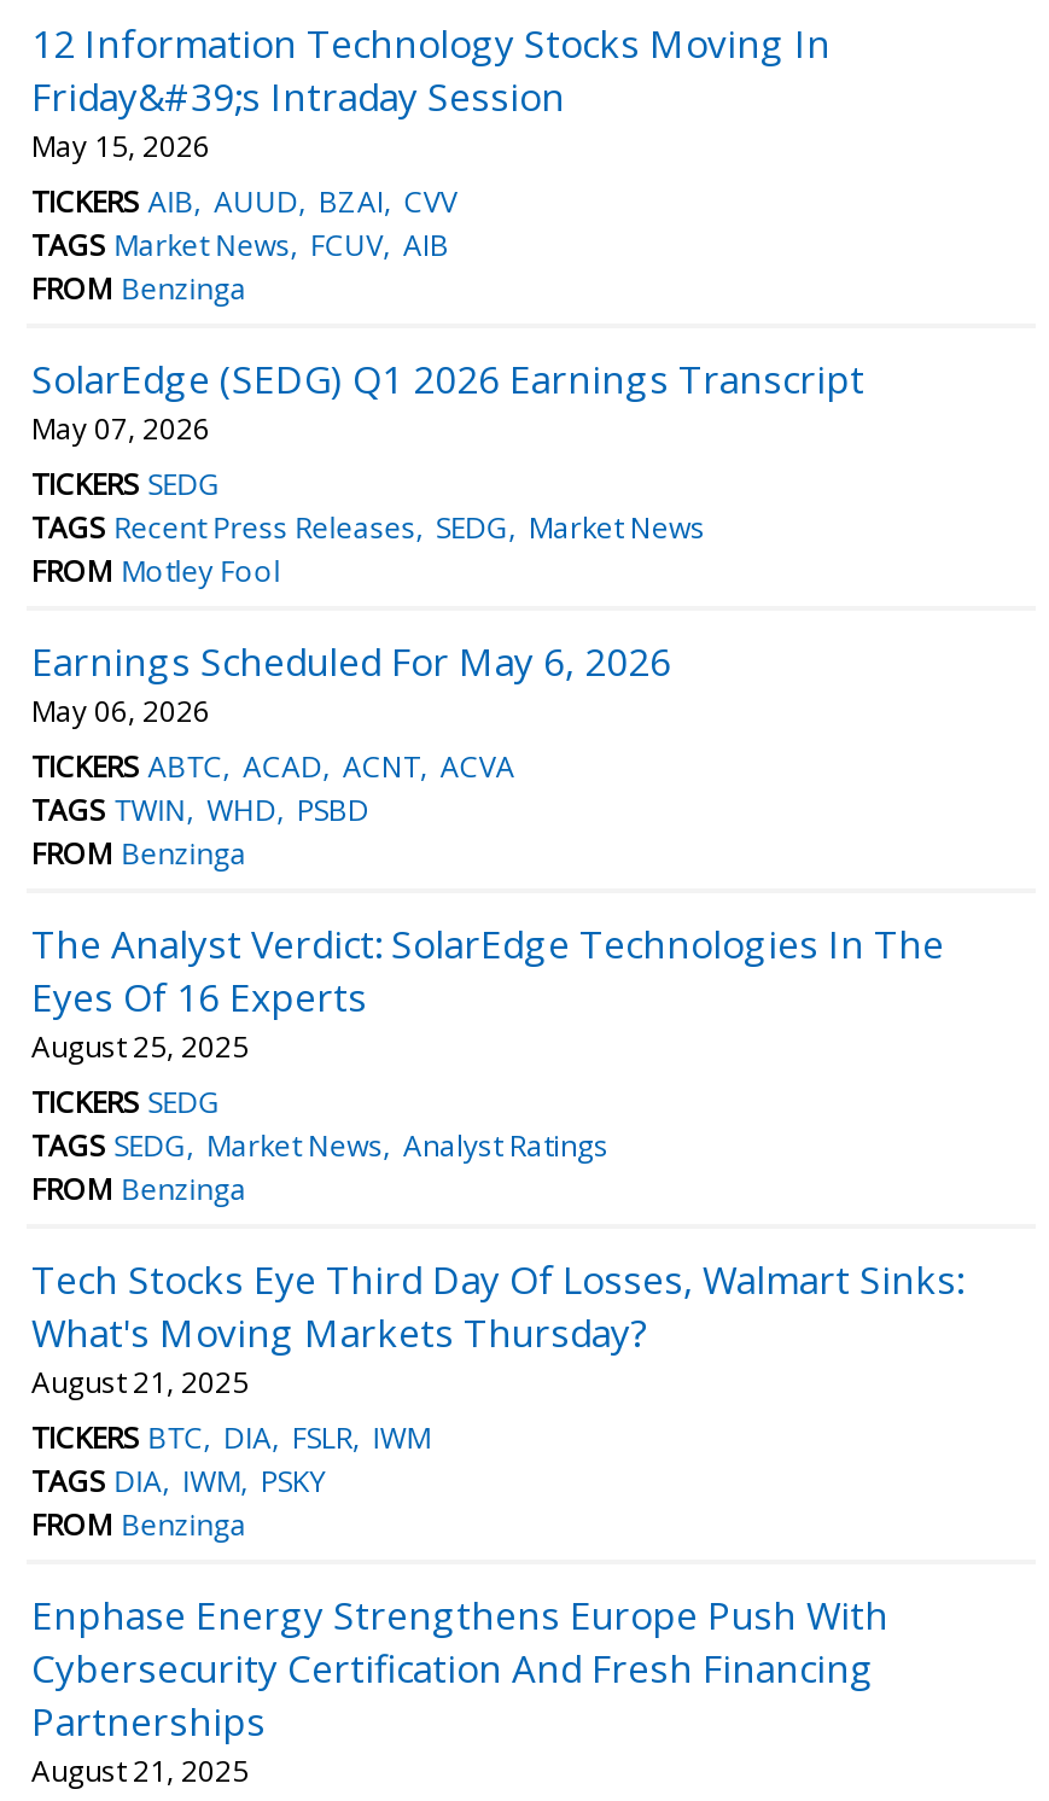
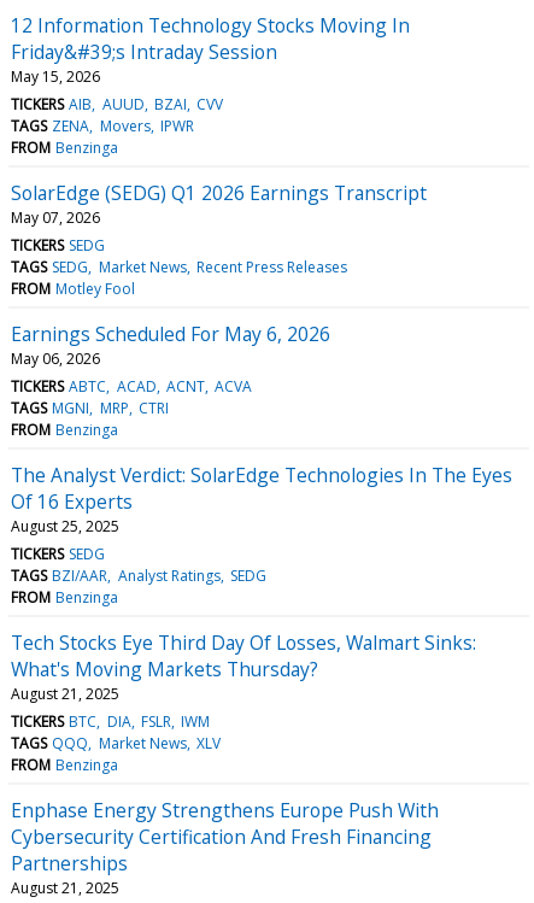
- TAGS Market News FCUV AIB
+ TAGS ZENA Movers IPWR

- TAGS Recent Press Releases SEDG Market News
+ TAGS SEDG Market News Recent Press Releases

- TAGS TWIN WHD PSBD
+ TAGS MGNI MRP CTRI

- TAGS SEDG Market News Analyst Ratings
+ TAGS BZI/AAR Analyst Ratings SEDG

- TAGS DIA IWM PSKY
+ TAGS QQQ Market News XLV
